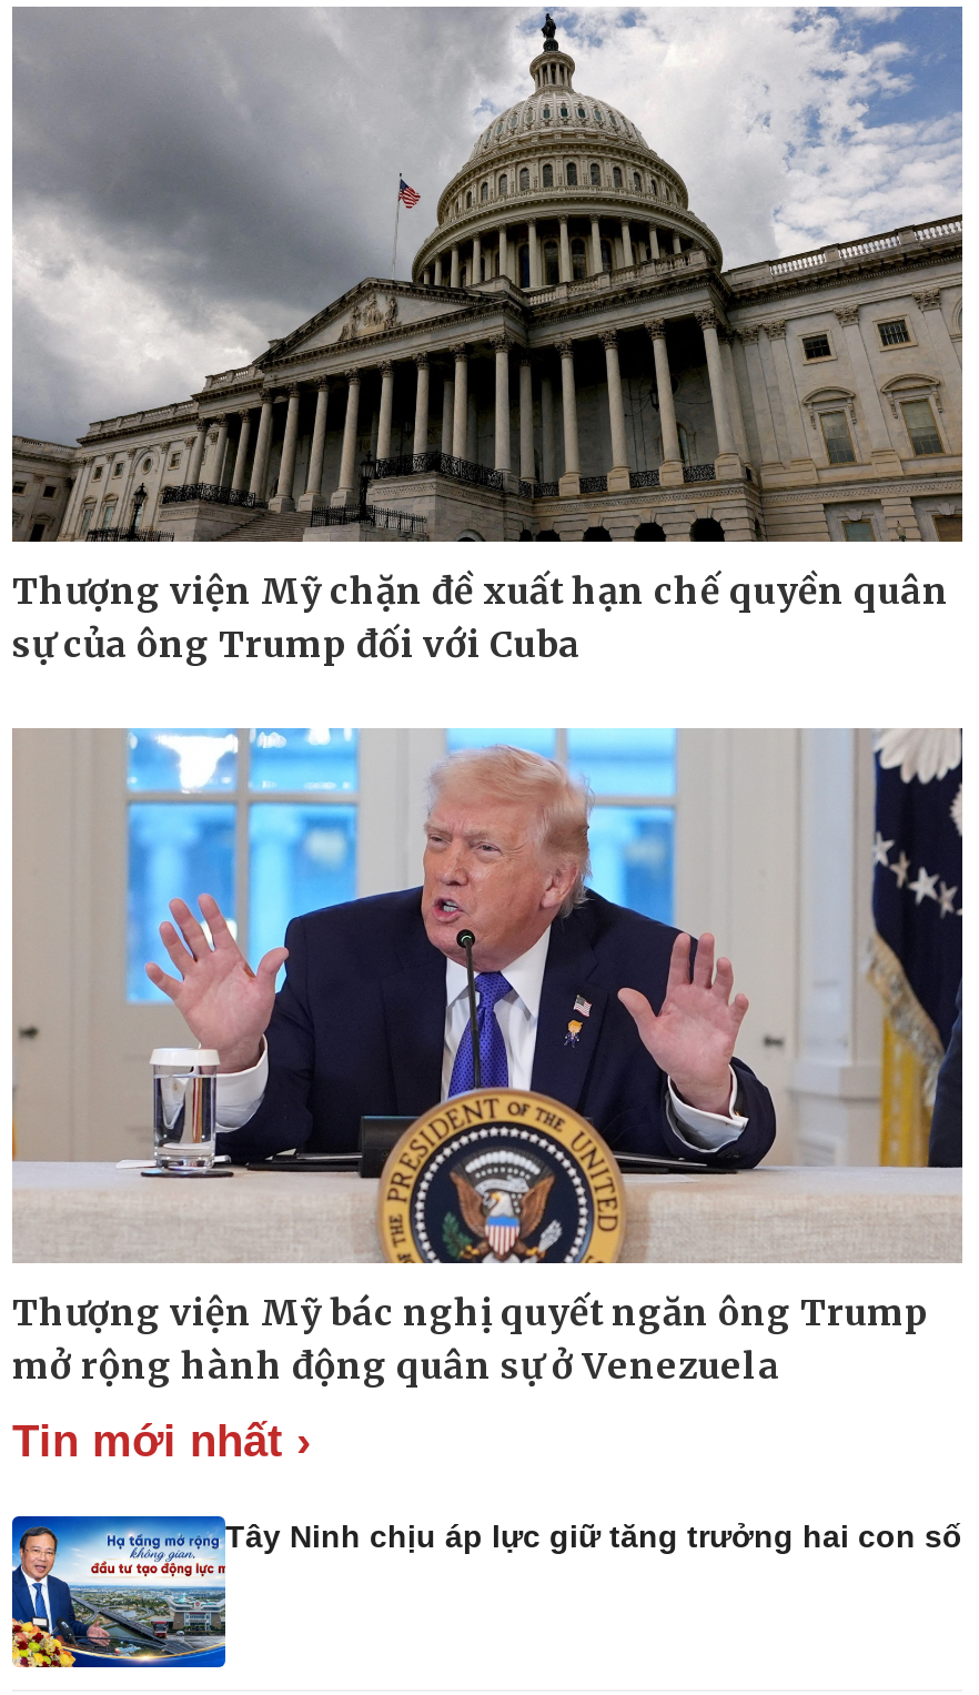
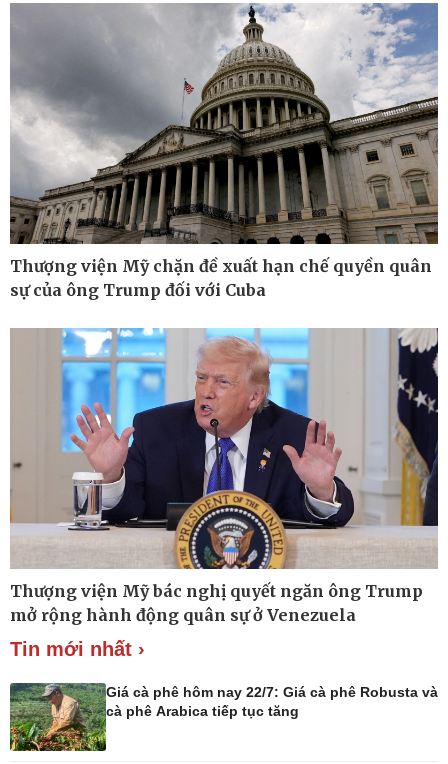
- [image]
- Tây Ninh chịu áp lực giữ tăng trưởng hai con số
+ [image]
+ Giá cà phê hôm nay 22/7: Giá cà phê Robusta và
+ cà phê Arabica tiếp tục tăng
